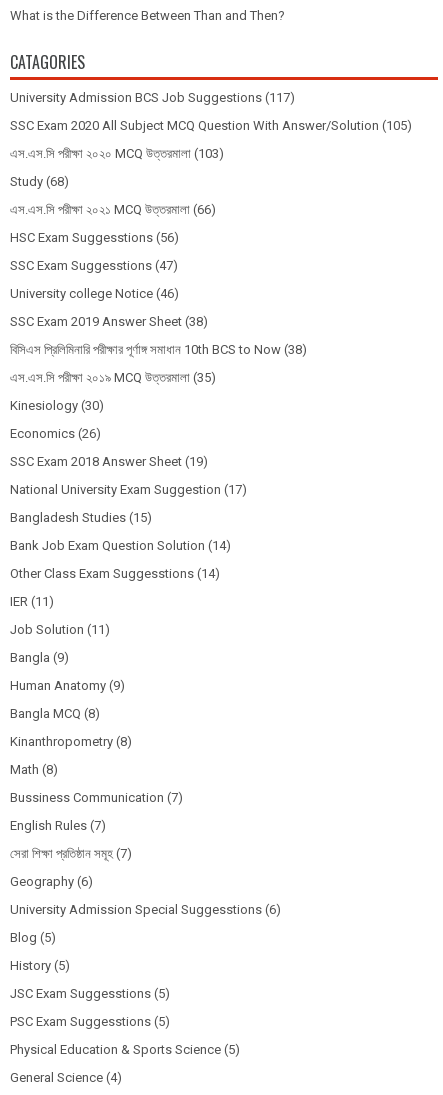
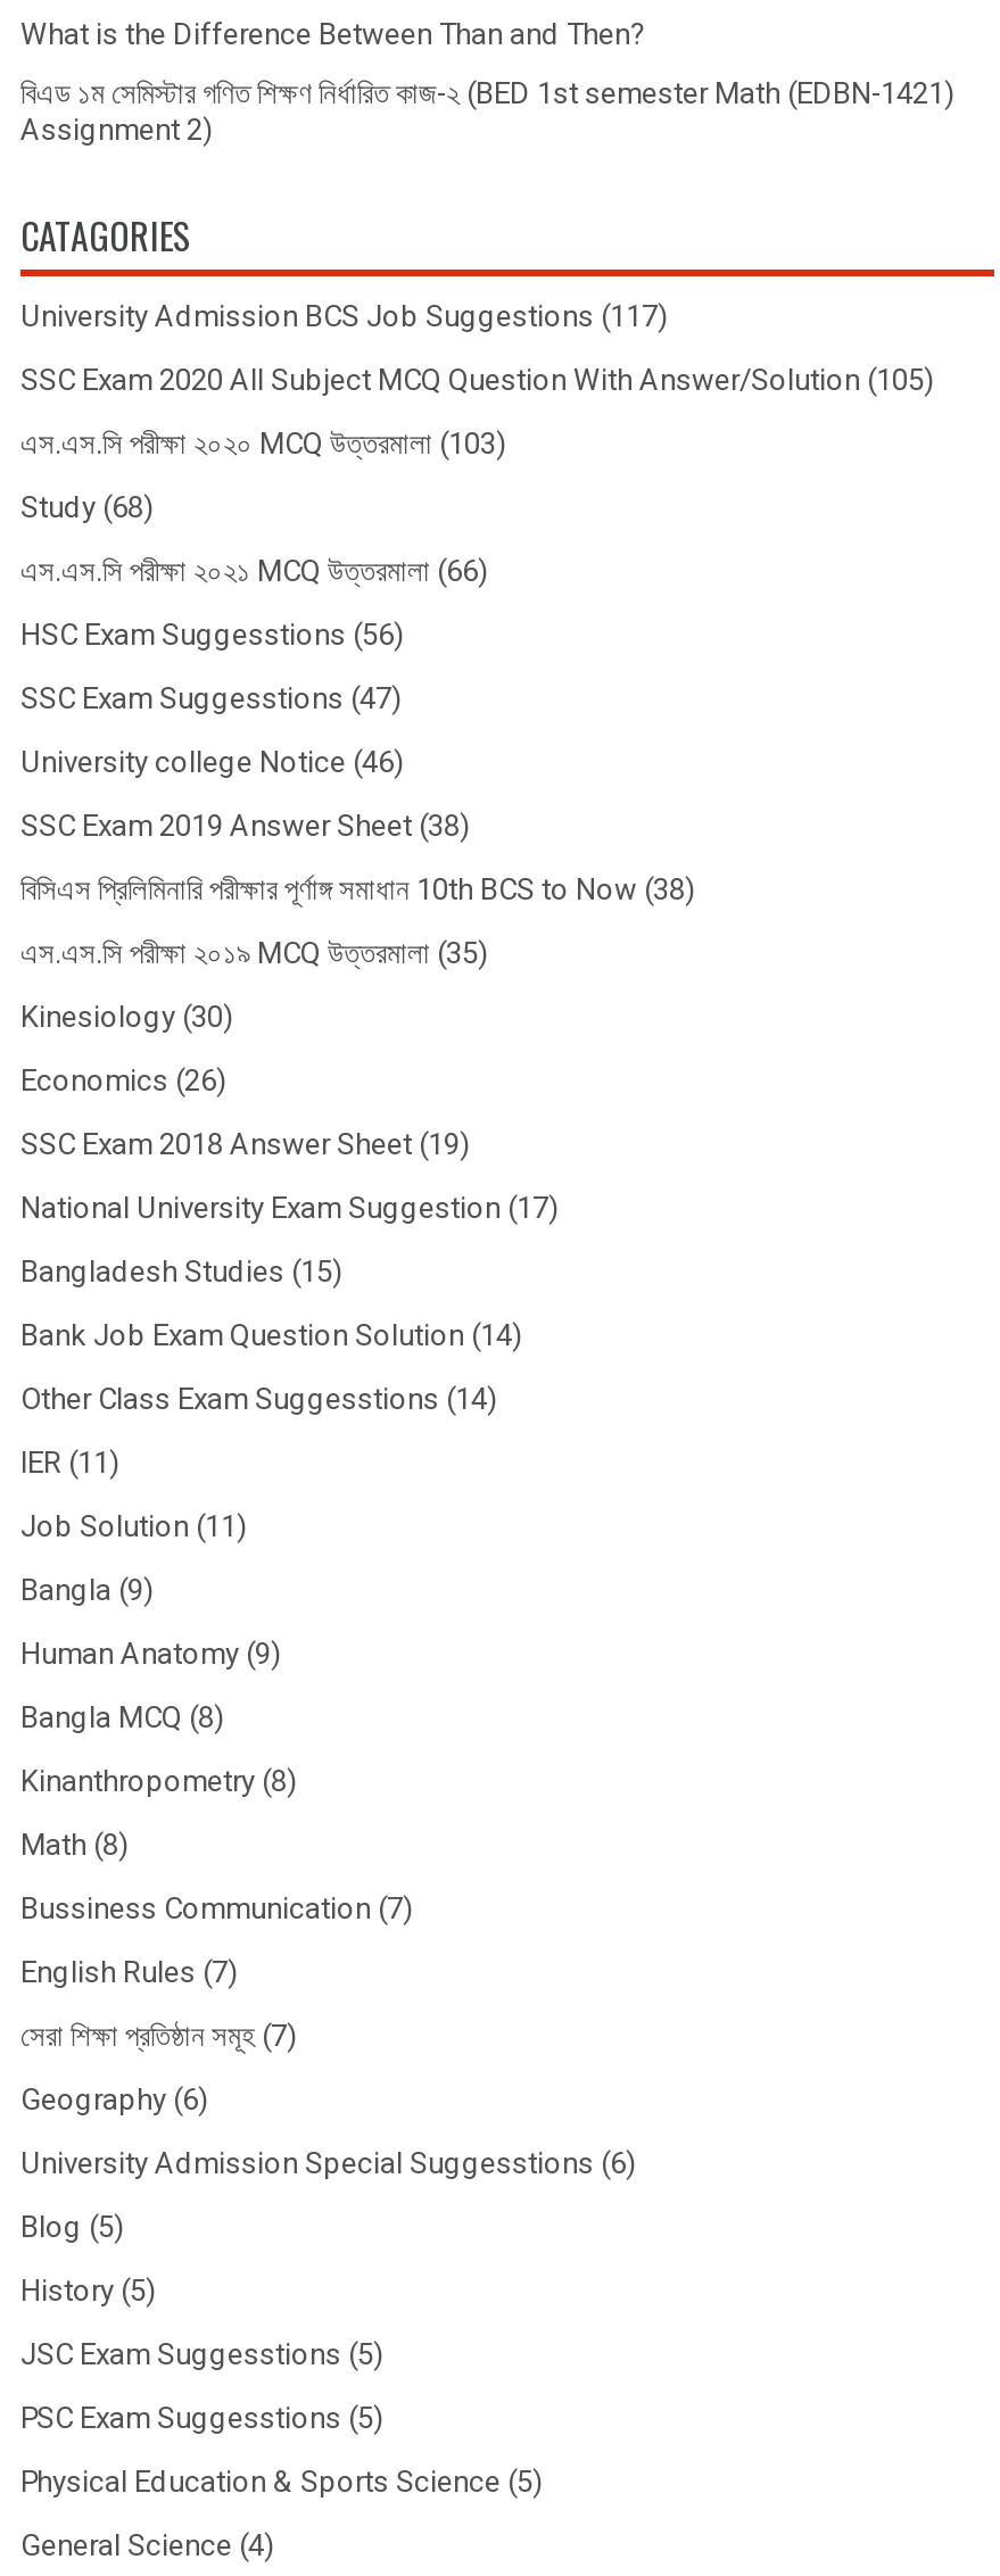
+ বিএড ১ম সেমিস্টার গণিত শিক্ষণ নির্ধারিত কাজ-২ (BED 1st semester Math (EDBN-1421)
+ Assignment 2)
